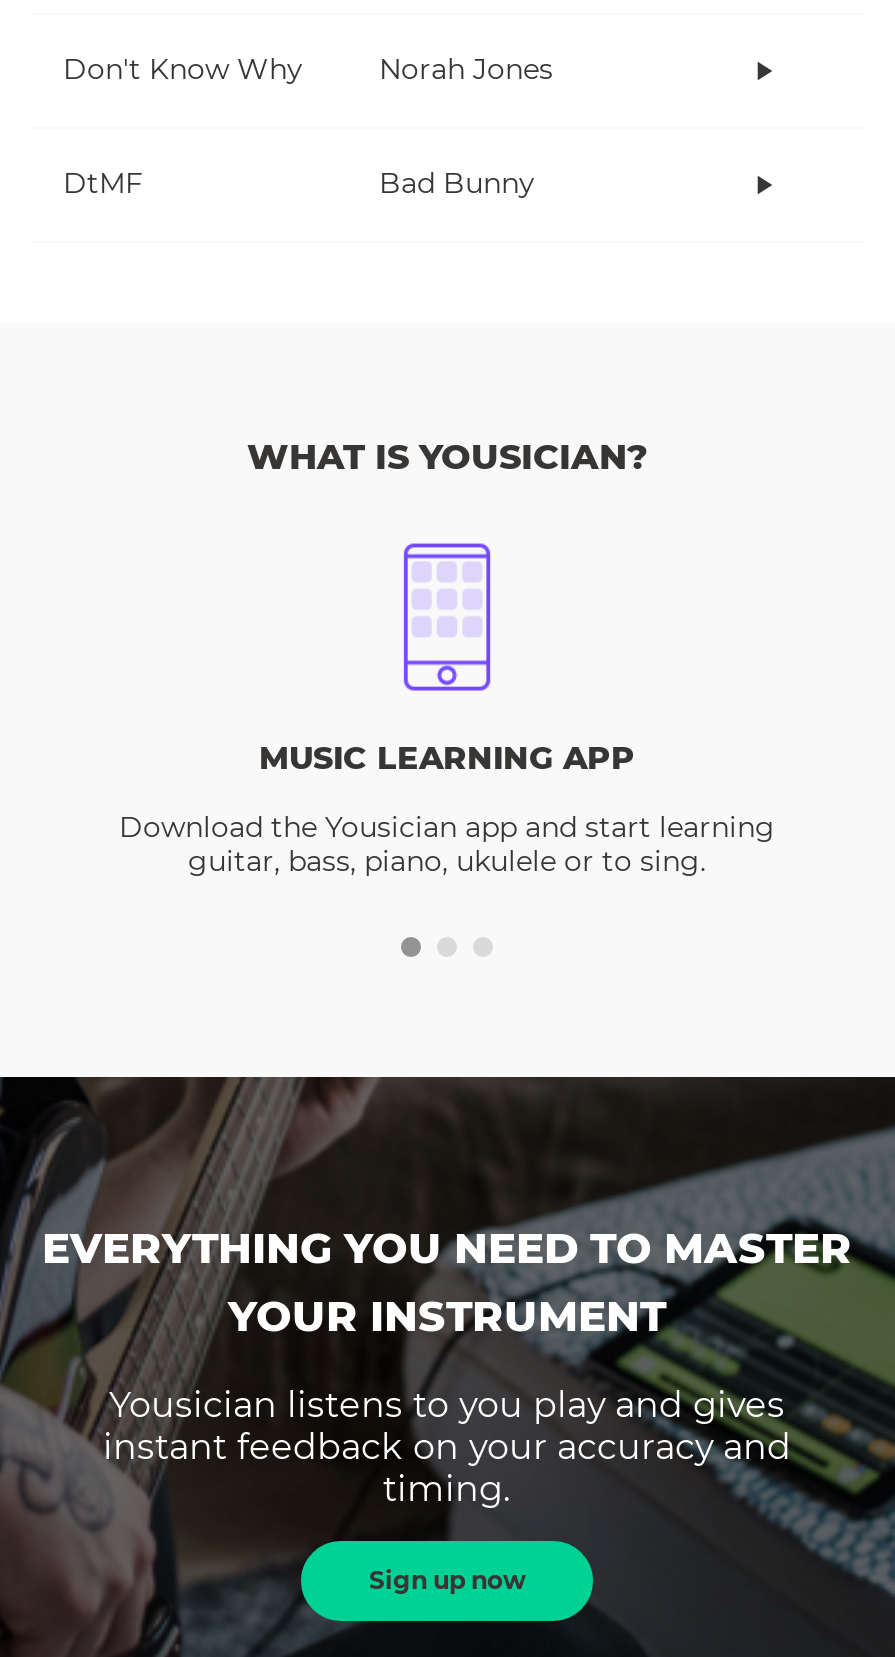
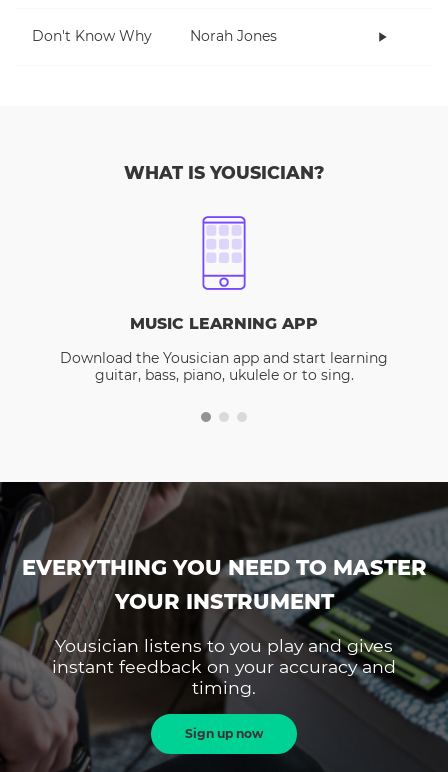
- DtMF
- Bad Bunny
